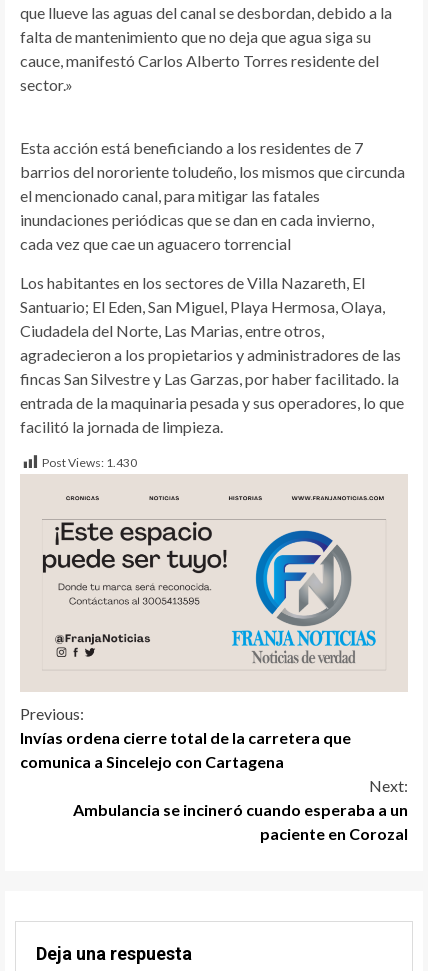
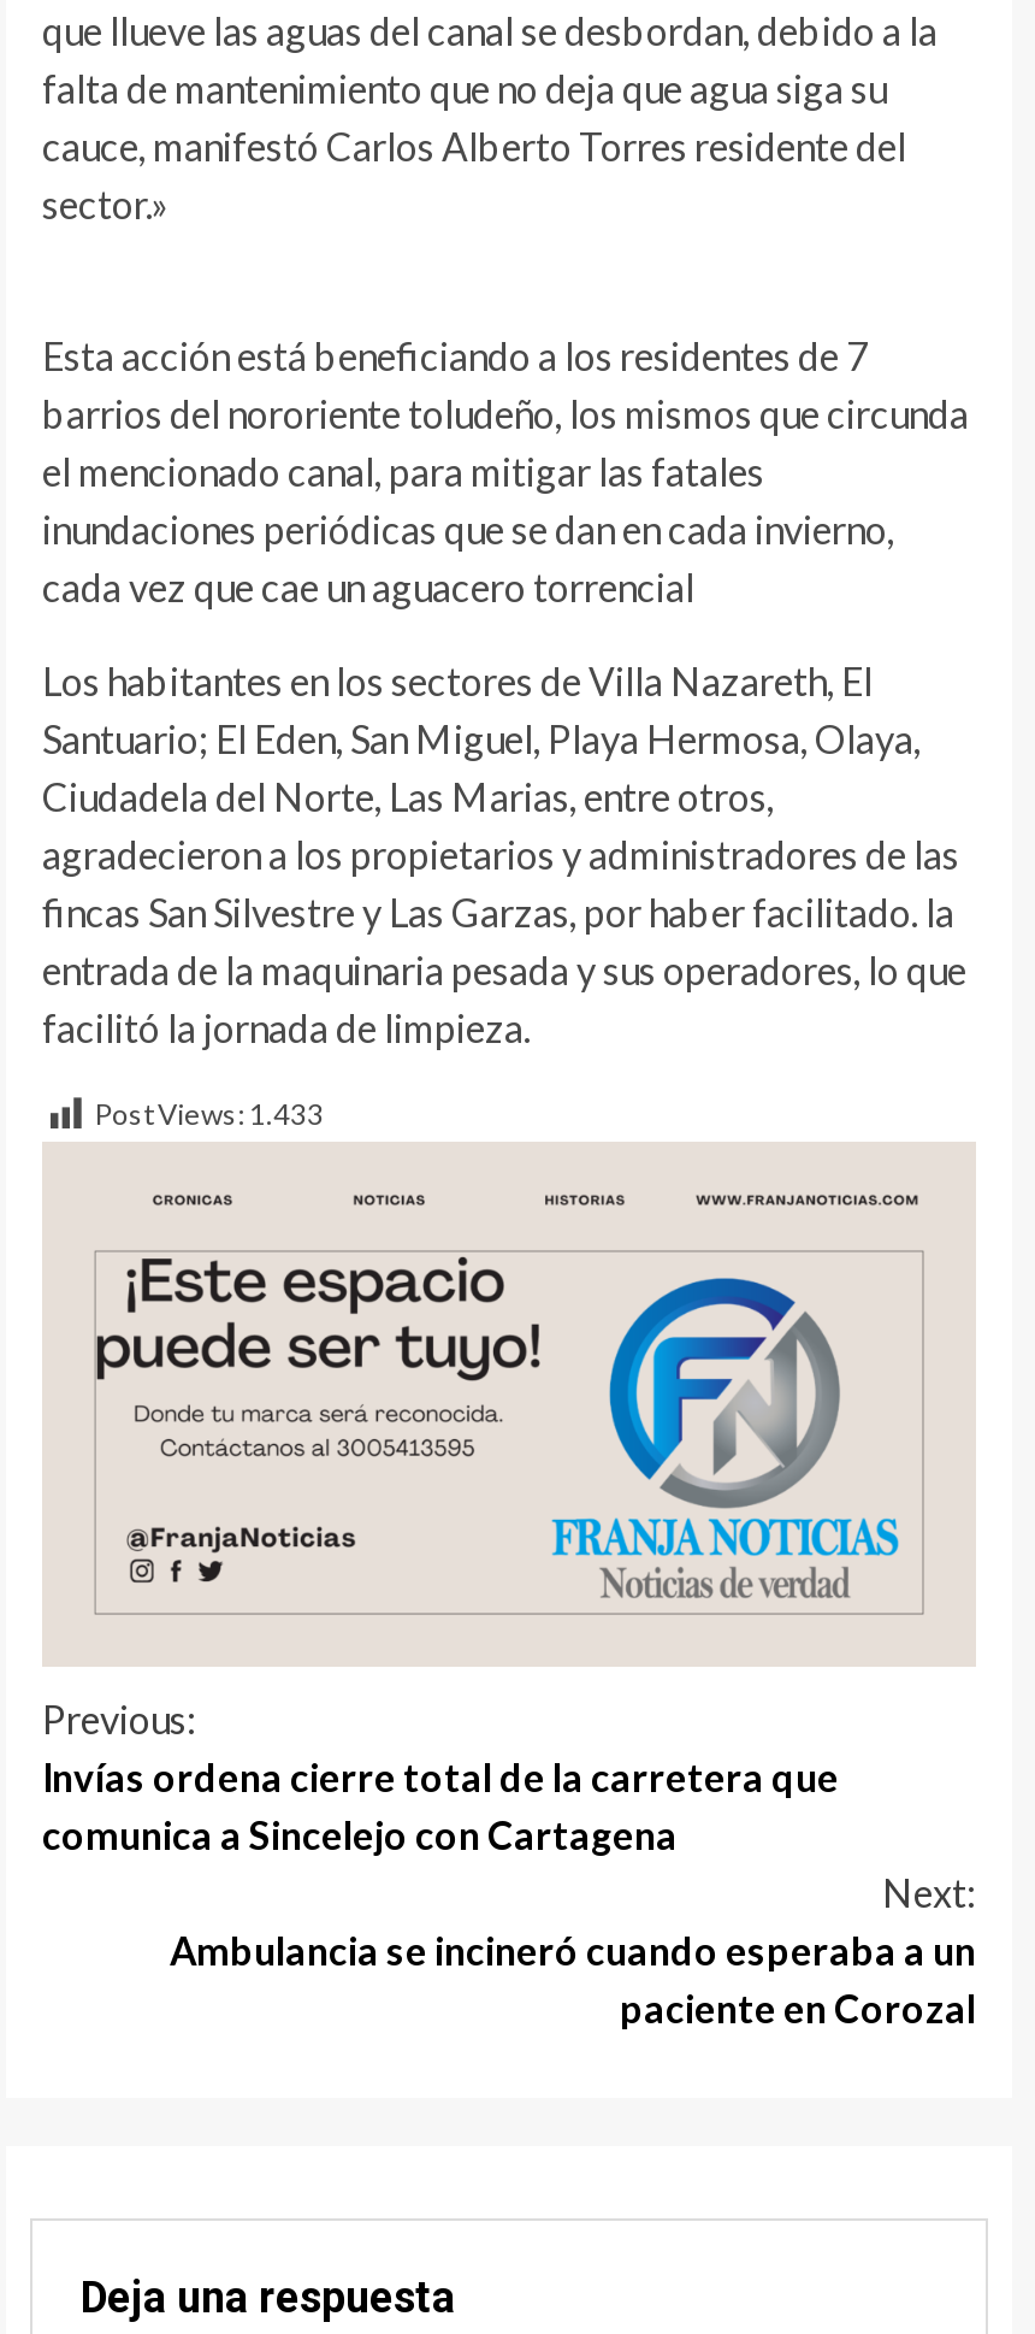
- Post Views: 1.430
+ Post Views: 1.433
